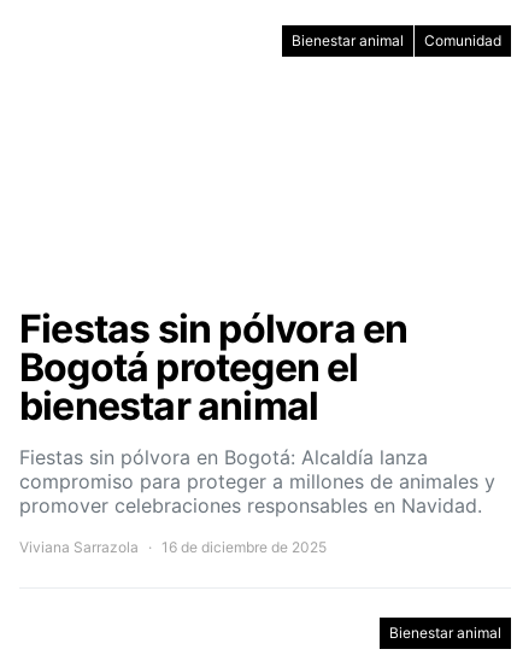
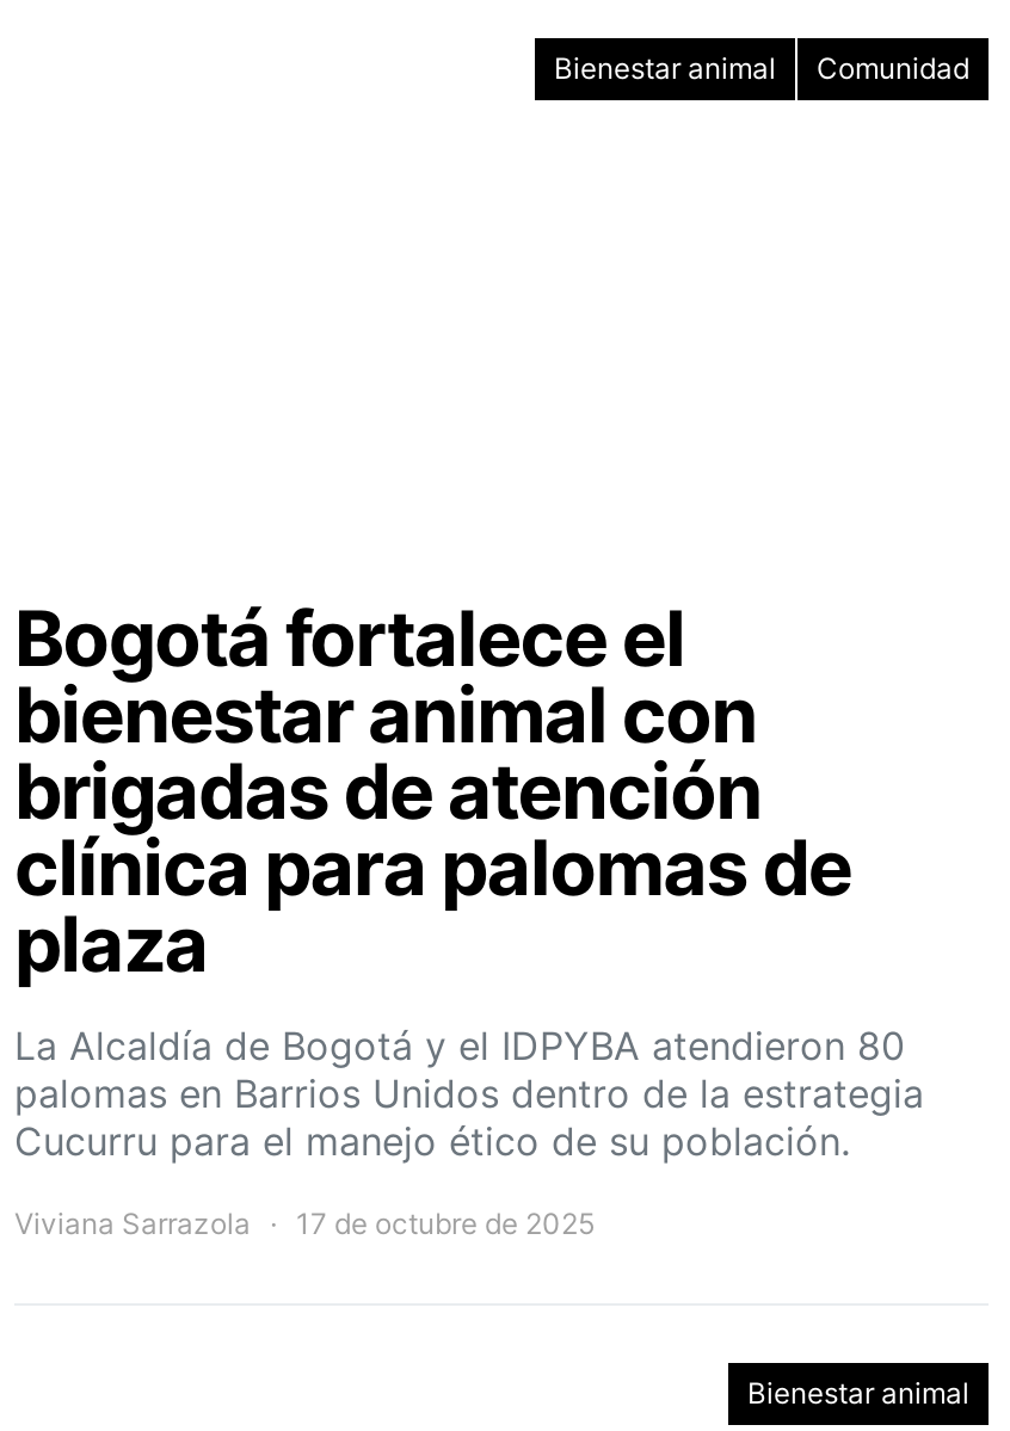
- Fiestas sin pólvora en
- Bogotá protegen el
- bienestar animal
- Fiestas sin pólvora en Bogotá: Alcaldía lanza
- compromiso para proteger a millones de animales y
- promover celebraciones responsables en Navidad.
+ Bogotá fortalece el
+ bienestar animal con
+ brigadas de atención
+ clínica para palomas de
+ plaza
+ La Alcaldía de Bogotá y el IDPYBA atendieron 80
+ palomas en Barrios Unidos dentro de la estrategia
+ Cucurru para el manejo ético de su población.

- 16 de diciembre de 2025
+ 17 de octubre de 2025
